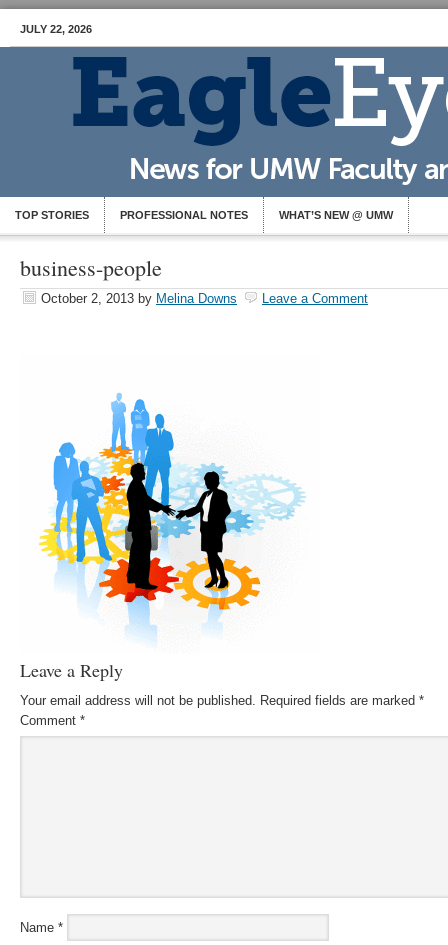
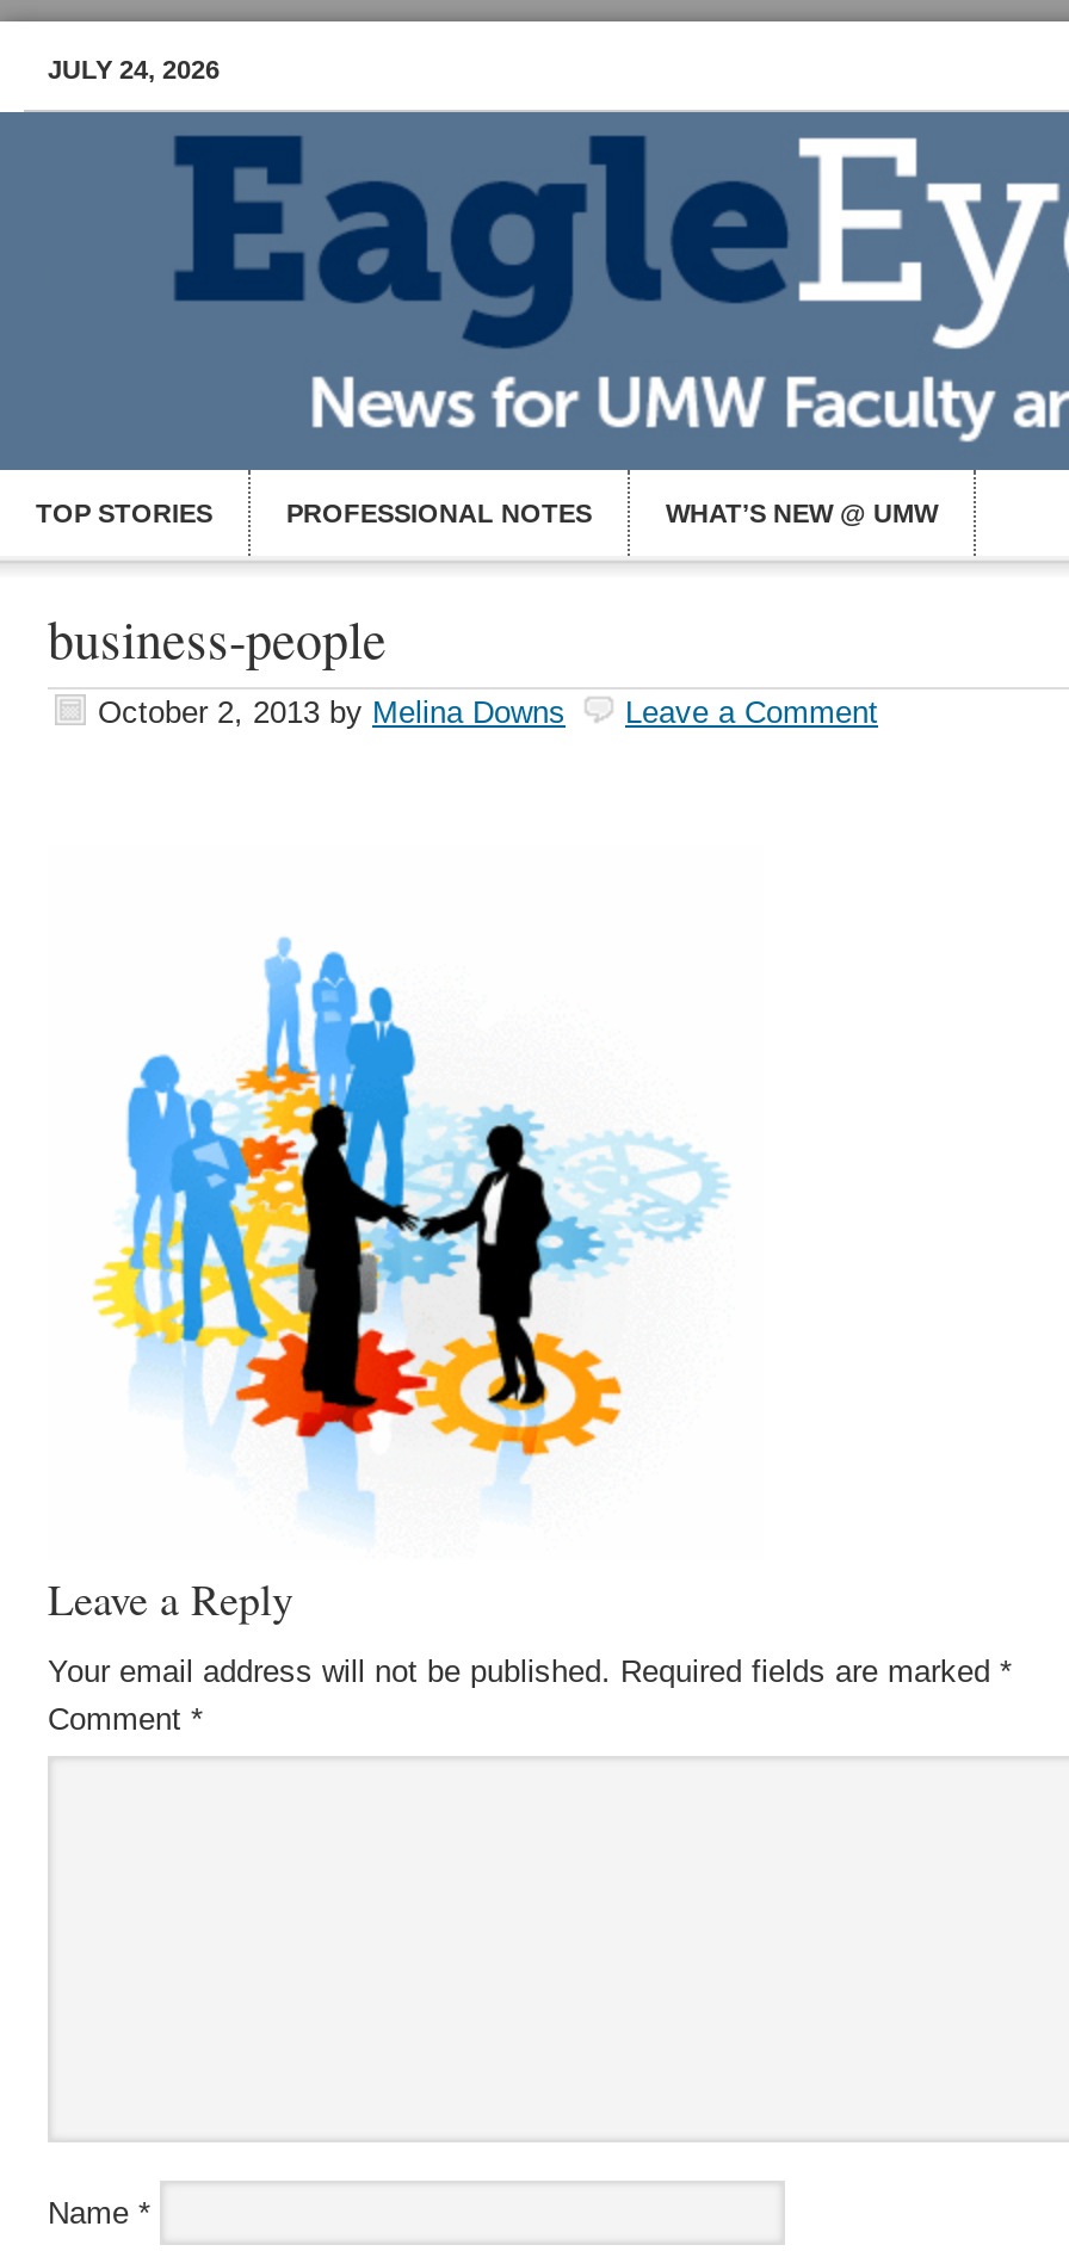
- JULY 22, 2026
+ JULY 24, 2026
